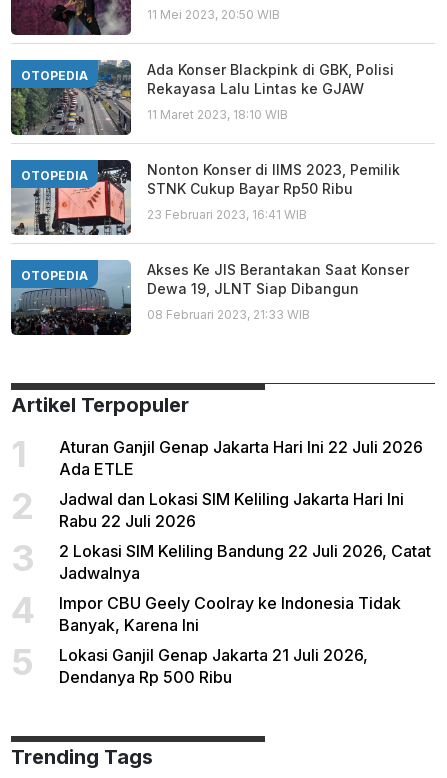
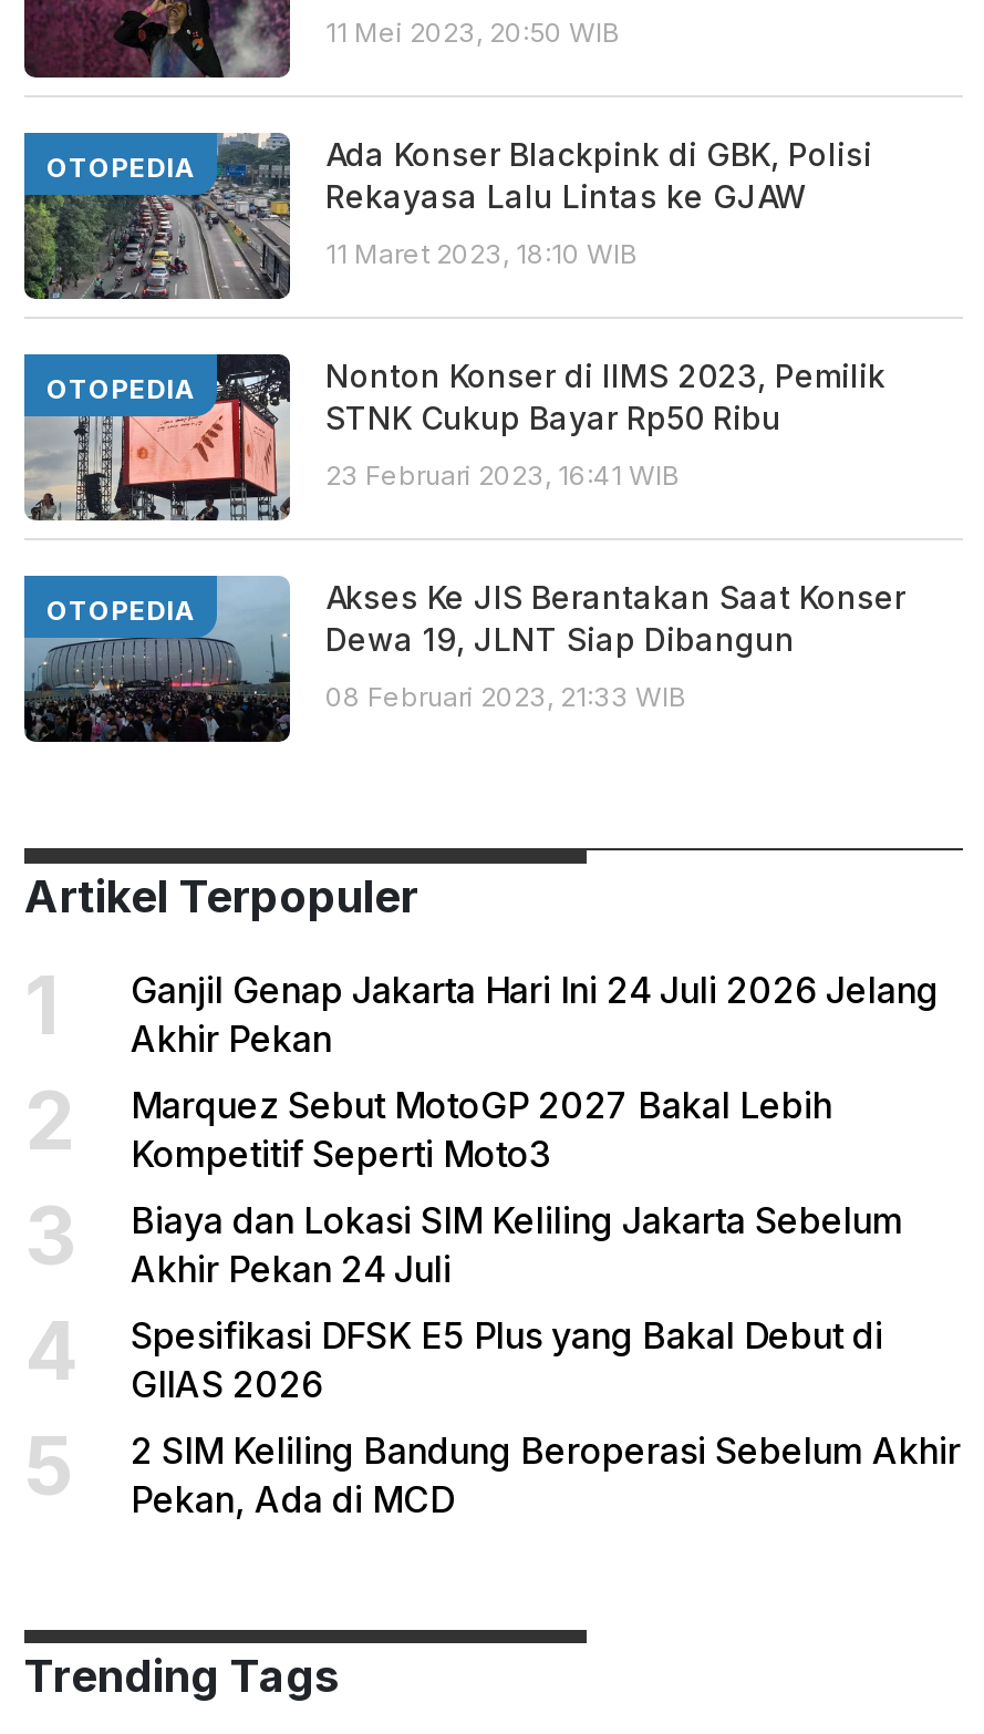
- Aturan Ganjil Genap Jakarta Hari Ini 22 Juli 2026
- Ada ETLE
+ Ganjil Genap Jakarta Hari Ini 24 Juli 2026 Jelang
+ Akhir Pekan

- Jadwal dan Lokasi SIM Keliling Jakarta Hari Ini
- Rabu 22 Juli 2026
+ Marquez Sebut MotoGP 2027 Bakal Lebih
+ Kompetitif Seperti Moto3

- 2 Lokasi SIM Keliling Bandung 22 Juli 2026, Catat
- Jadwalnya
+ Biaya dan Lokasi SIM Keliling Jakarta Sebelum
+ Akhir Pekan 24 Juli

- Impor CBU Geely Coolray ke Indonesia Tidak
- Banyak, Karena Ini
+ Spesifikasi DFSK E5 Plus yang Bakal Debut di
+ GIIAS 2026

- Lokasi Ganjil Genap Jakarta 21 Juli 2026,
- Dendanya Rp 500 Ribu
+ 2 SIM Keliling Bandung Beroperasi Sebelum Akhir
+ Pekan, Ada di MCD
